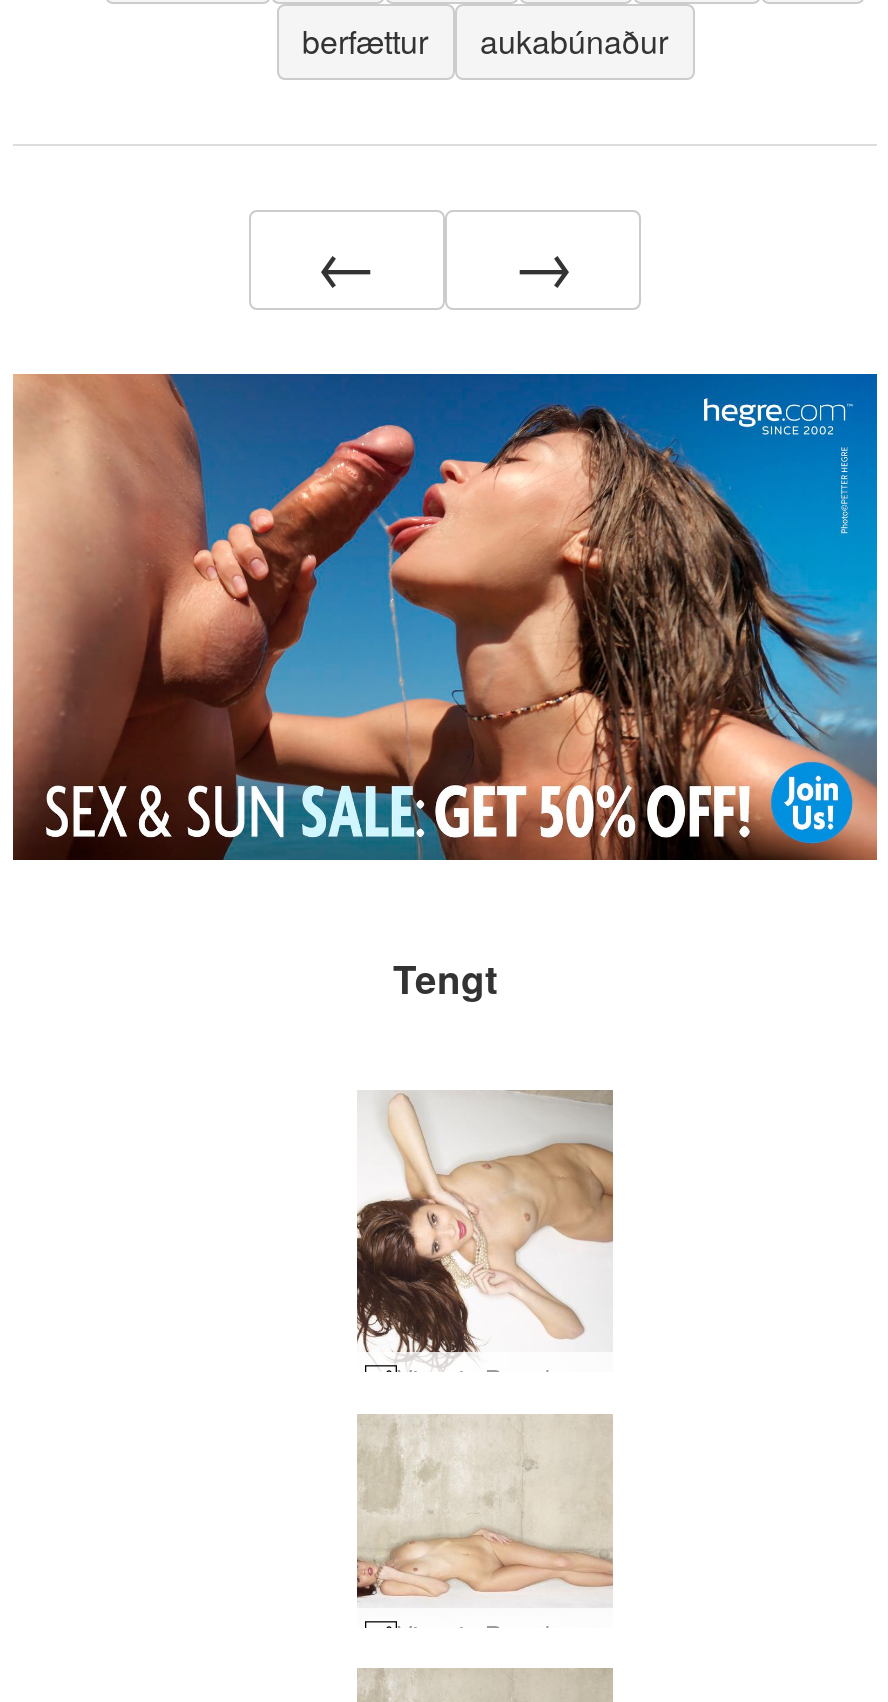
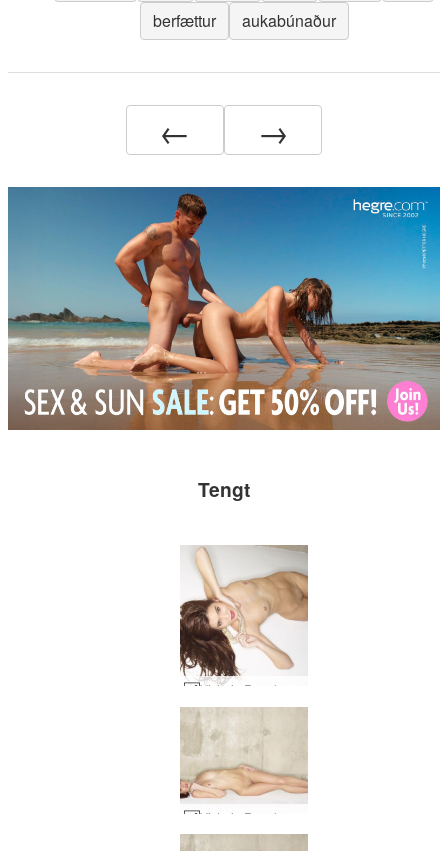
- [image]
+ [image]
